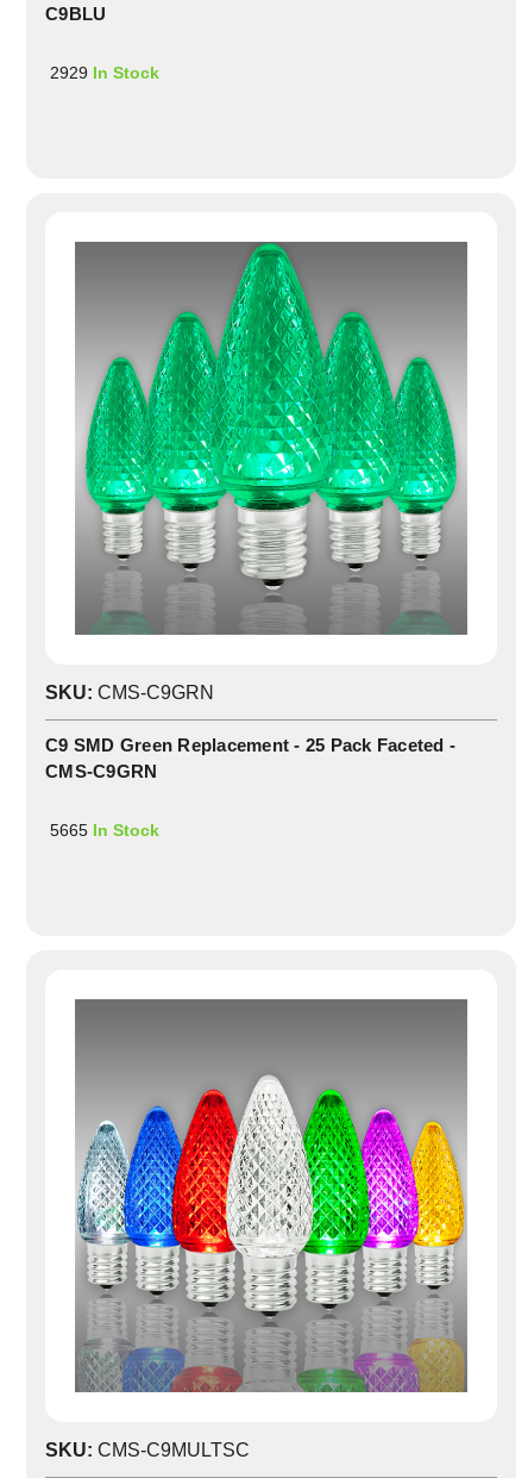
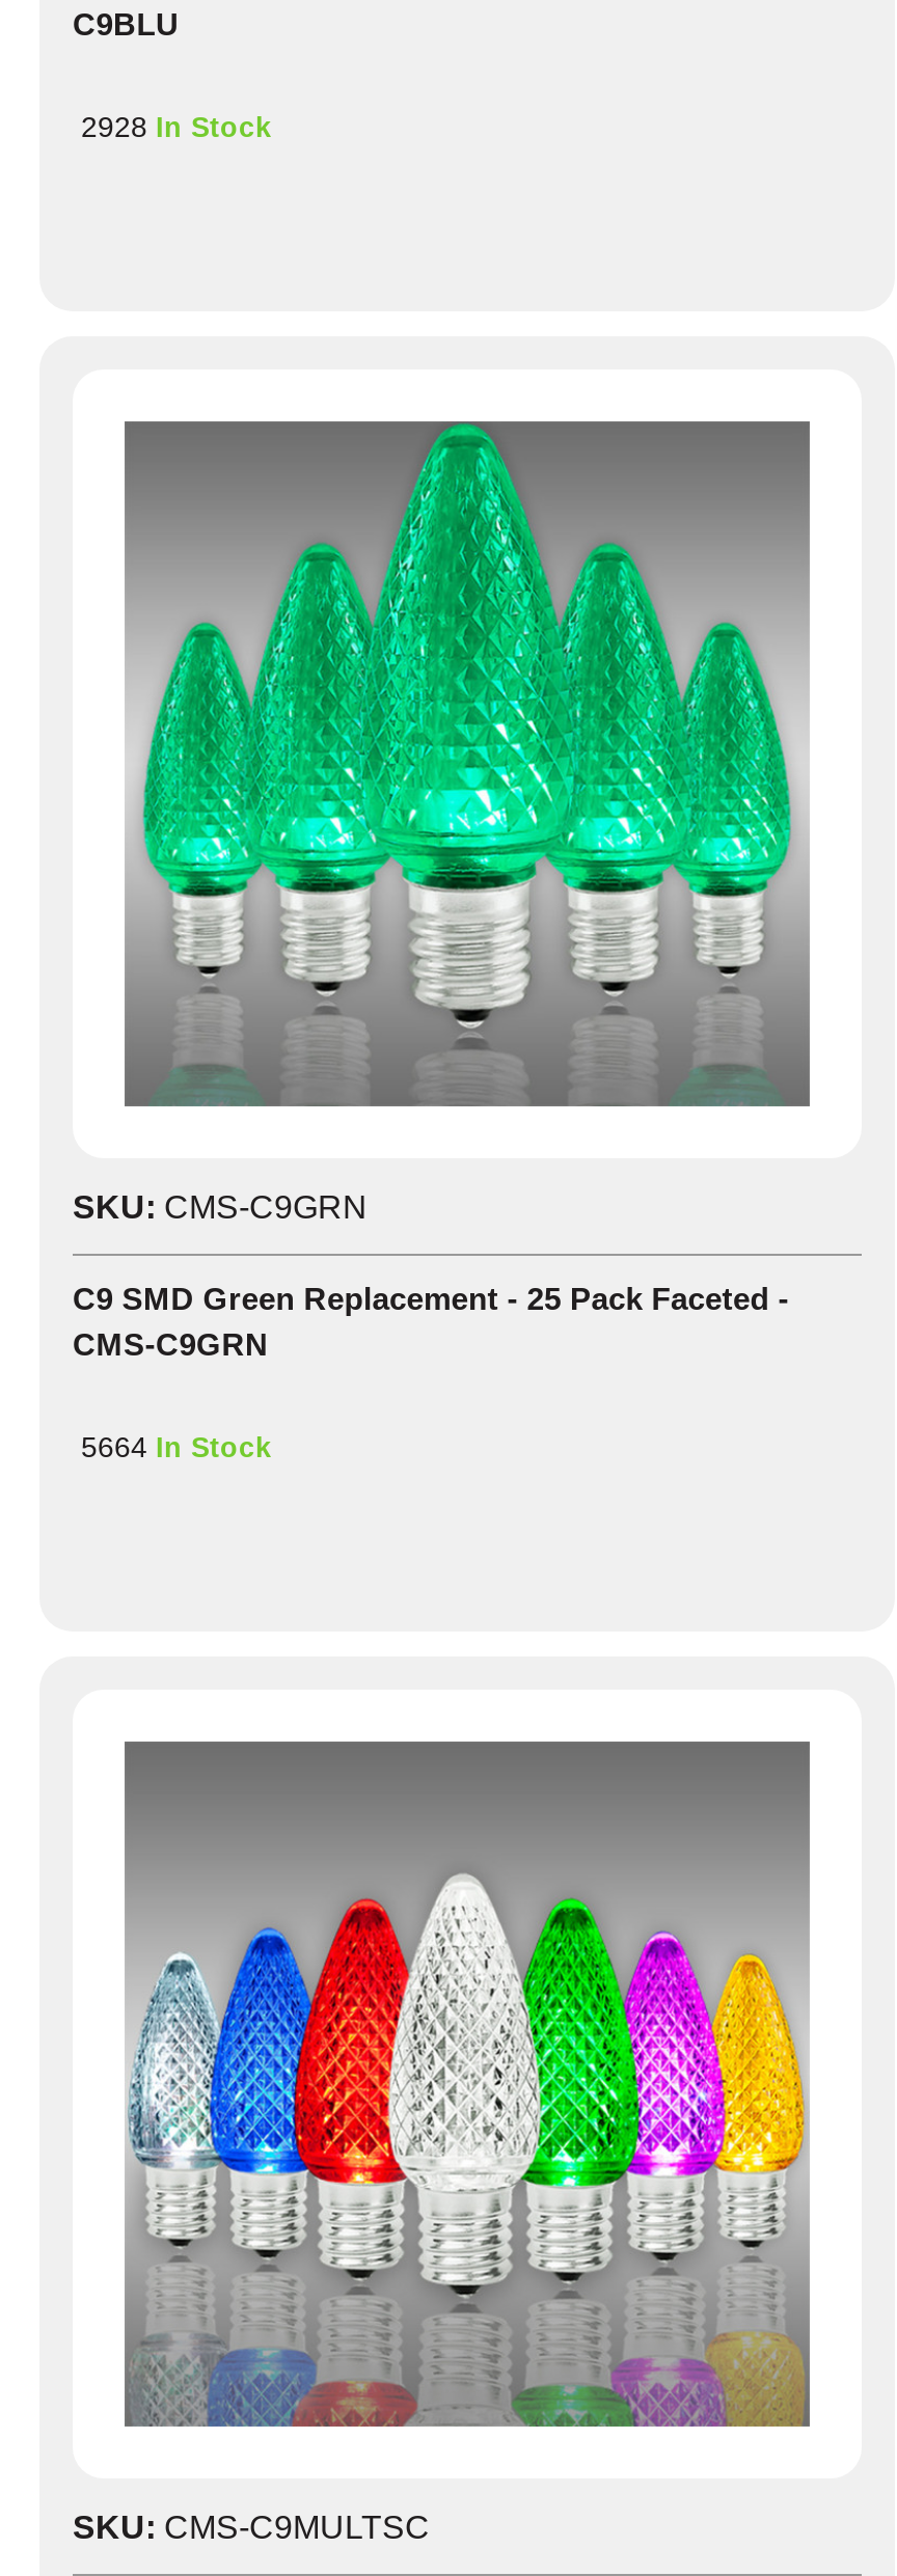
- 2929 In Stock
+ 2928 In Stock

- 5665 In Stock
+ 5664 In Stock
